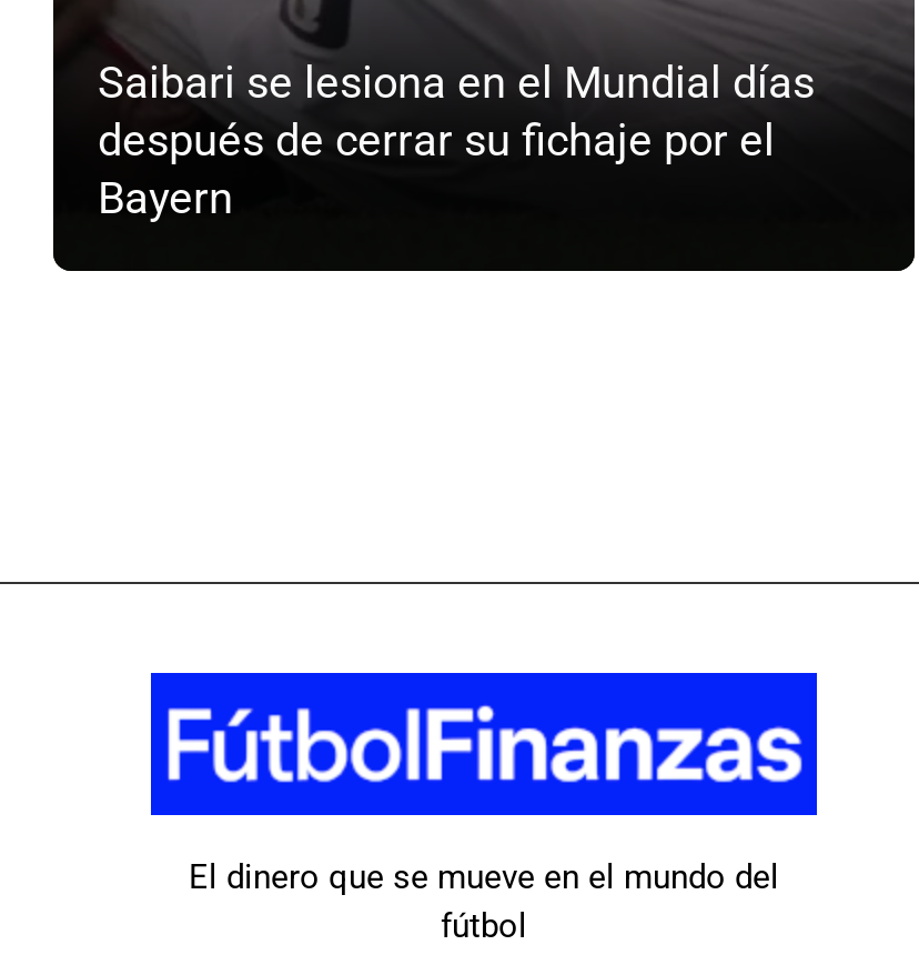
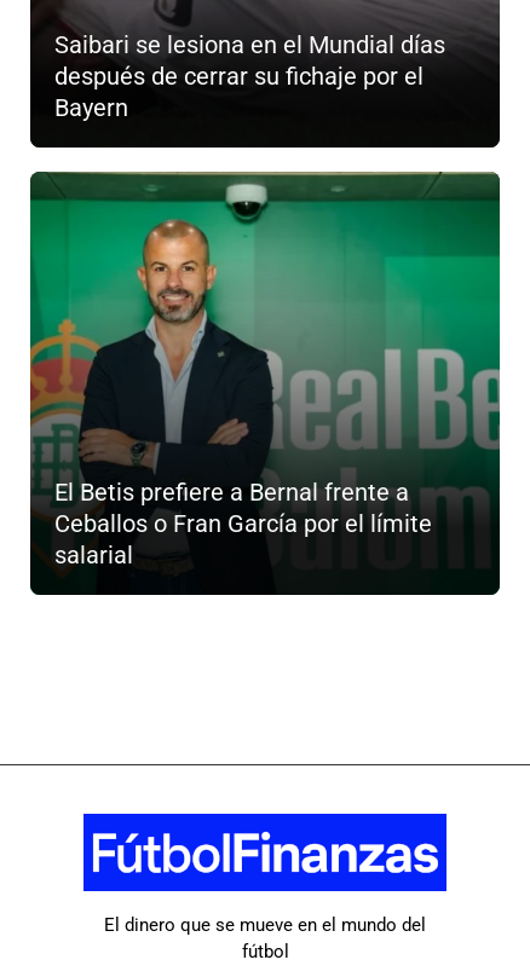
+ [image]
+ El Betis prefiere a Bernal frente a
+ Ceballos o Fran García por el límite
+ salarial
